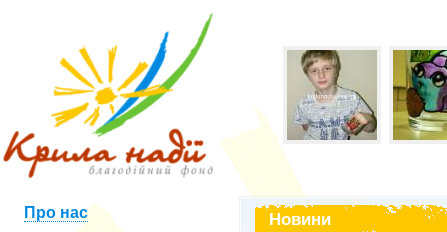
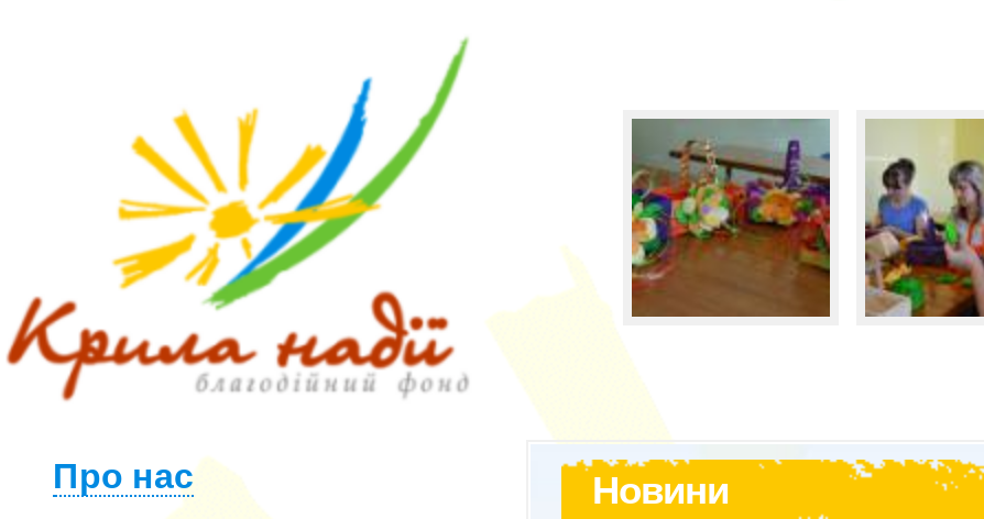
- [image]
+ [image]

- [image]
+ [image]
